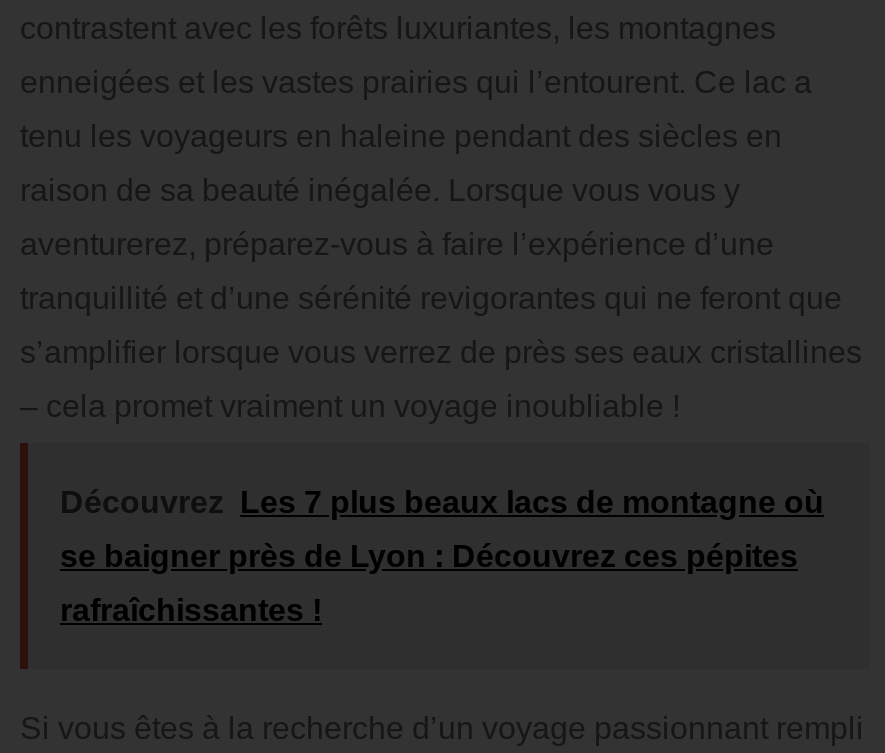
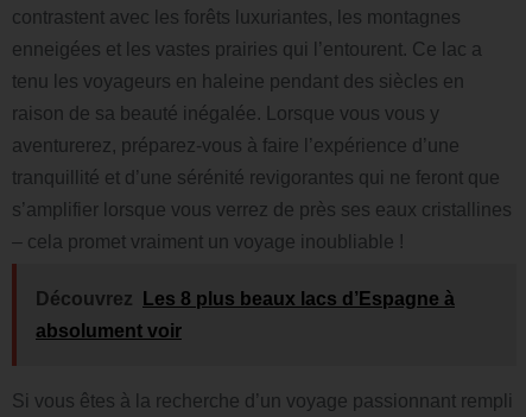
- Découvrez Les 7 plus beaux lacs de montagne où
- se baigner près de Lyon : Découvrez ces pépites
- rafraîchissantes !
+ Découvrez Les 8 plus beaux lacs d’Espagne à
+ absolument voir
